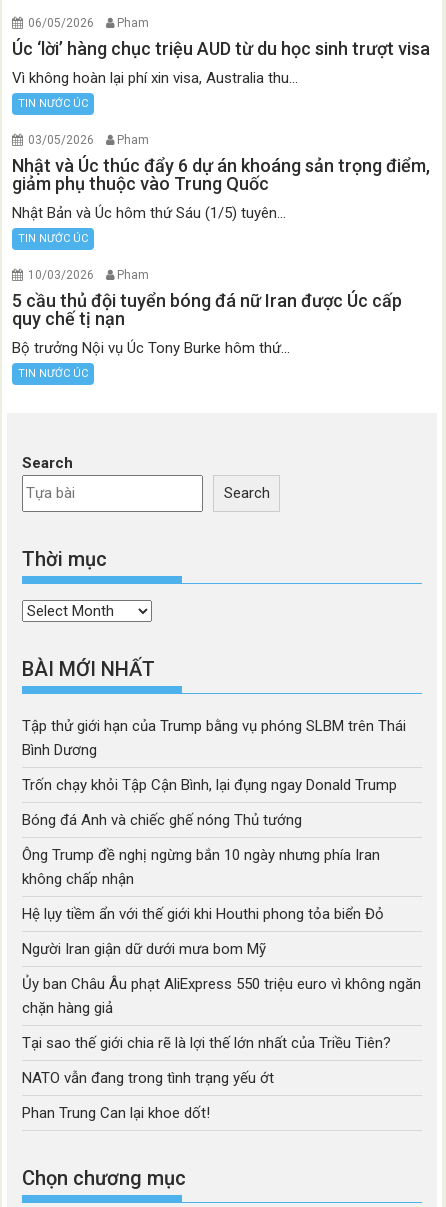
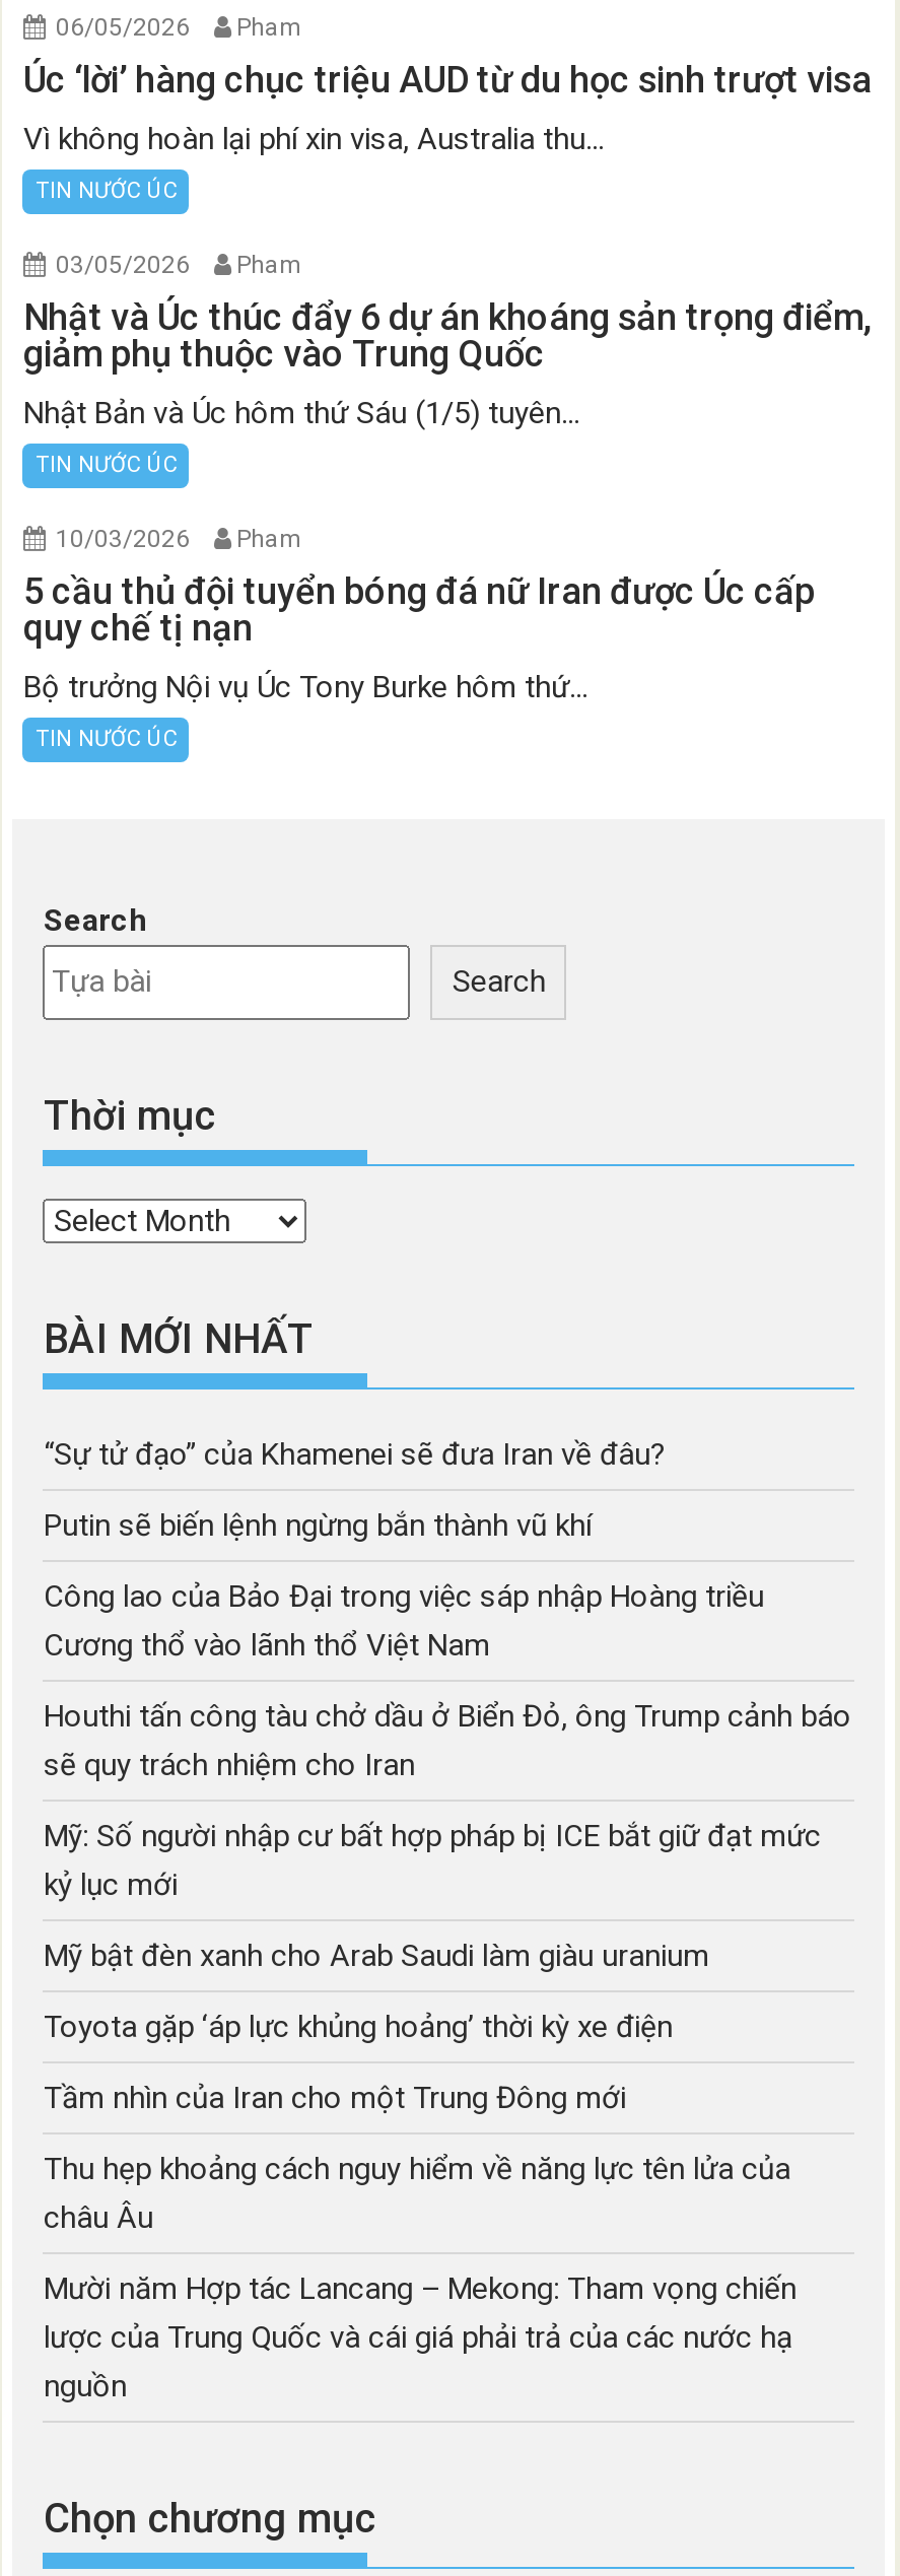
- Tập thử giới hạn của Trump bằng vụ phóng SLBM trên Thái
- Bình Dương
+ “Sự tử đạo” của Khamenei sẽ đưa Iran về đâu?

- Trốn chạy khỏi Tập Cận Bình, lại đụng ngay Donald Trump
+ Putin sẽ biến lệnh ngừng bắn thành vũ khí

- Bóng đá Anh và chiếc ghế nóng Thủ tướng
+ Công lao của Bảo Đại trong việc sáp nhập Hoàng triều
+ Cương thổ vào lãnh thổ Việt Nam

- Ông Trump đề nghị ngừng bắn 10 ngày nhưng phía Iran
- không chấp nhận
+ Houthi tấn công tàu chở dầu ở Biển Đỏ, ông Trump cảnh báo
+ sẽ quy trách nhiệm cho Iran

- Hệ lụy tiềm ẩn với thế giới khi Houthi phong tỏa biển Đỏ
+ Mỹ: Số người nhập cư bất hợp pháp bị ICE bắt giữ đạt mức
+ kỷ lục mới

- Người Iran giận dữ dưới mưa bom Mỹ
+ Mỹ bật đèn xanh cho Arab Saudi làm giàu uranium

- Ủy ban Châu Âu phạt AliExpress 550 triệu euro vì không ngăn
- chặn hàng giả
+ Toyota gặp ‘áp lực khủng hoảng’ thời kỳ xe điện

- Tại sao thế giới chia rẽ là lợi thế lớn nhất của Triều Tiên?
+ Tầm nhìn của Iran cho một Trung Đông mới

- NATO vẫn đang trong tình trạng yếu ớt
+ Thu hẹp khoảng cách nguy hiểm về năng lực tên lửa của
+ châu Âu

- Phan Trung Can lại khoe dốt!
+ Mười năm Hợp tác Lancang – Mekong: Tham vọng chiến
+ lược của Trung Quốc và cái giá phải trả của các nước hạ
+ nguồn
